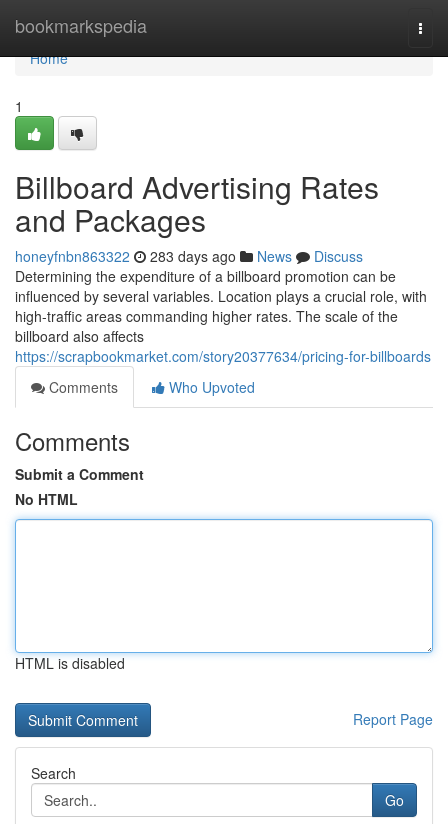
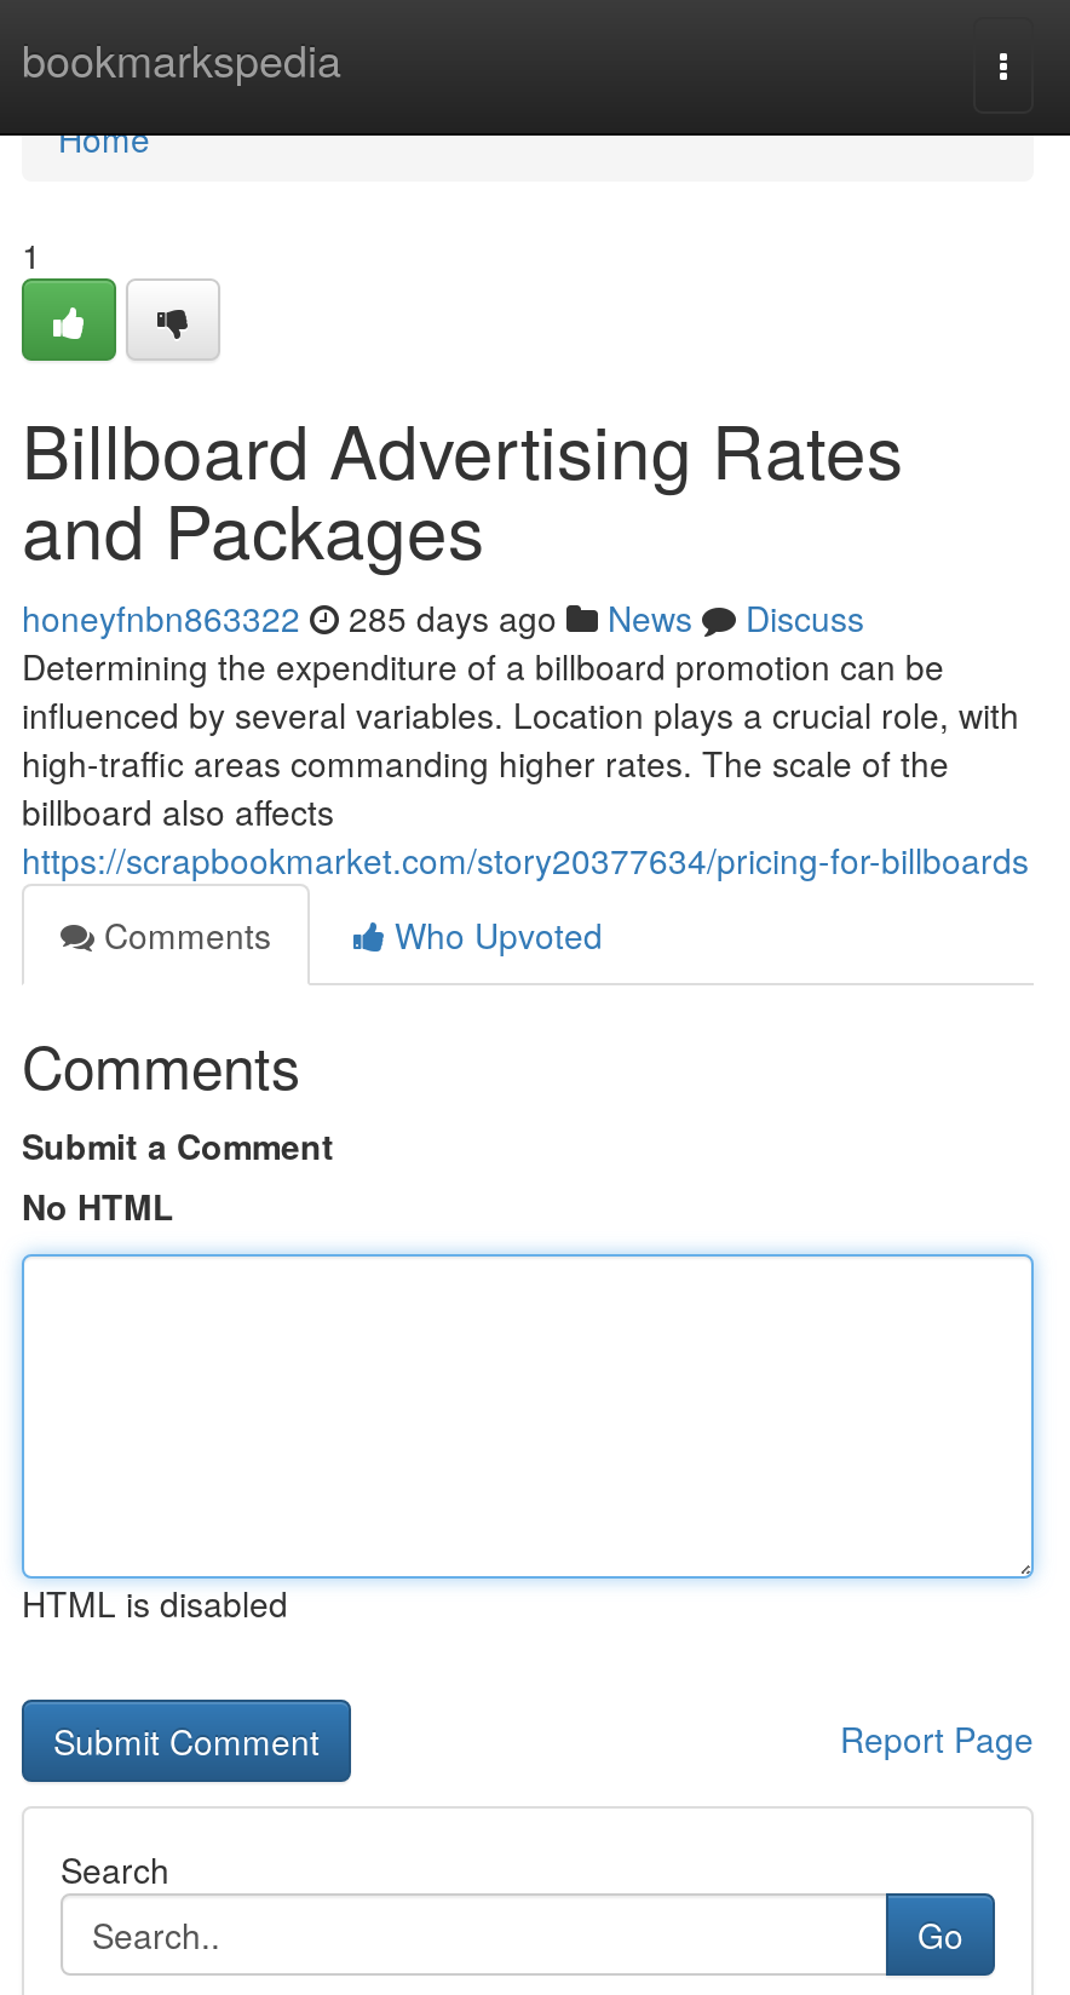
- honeyfnbn863322 283 days ago News Discuss
+ honeyfnbn863322 285 days ago News Discuss
